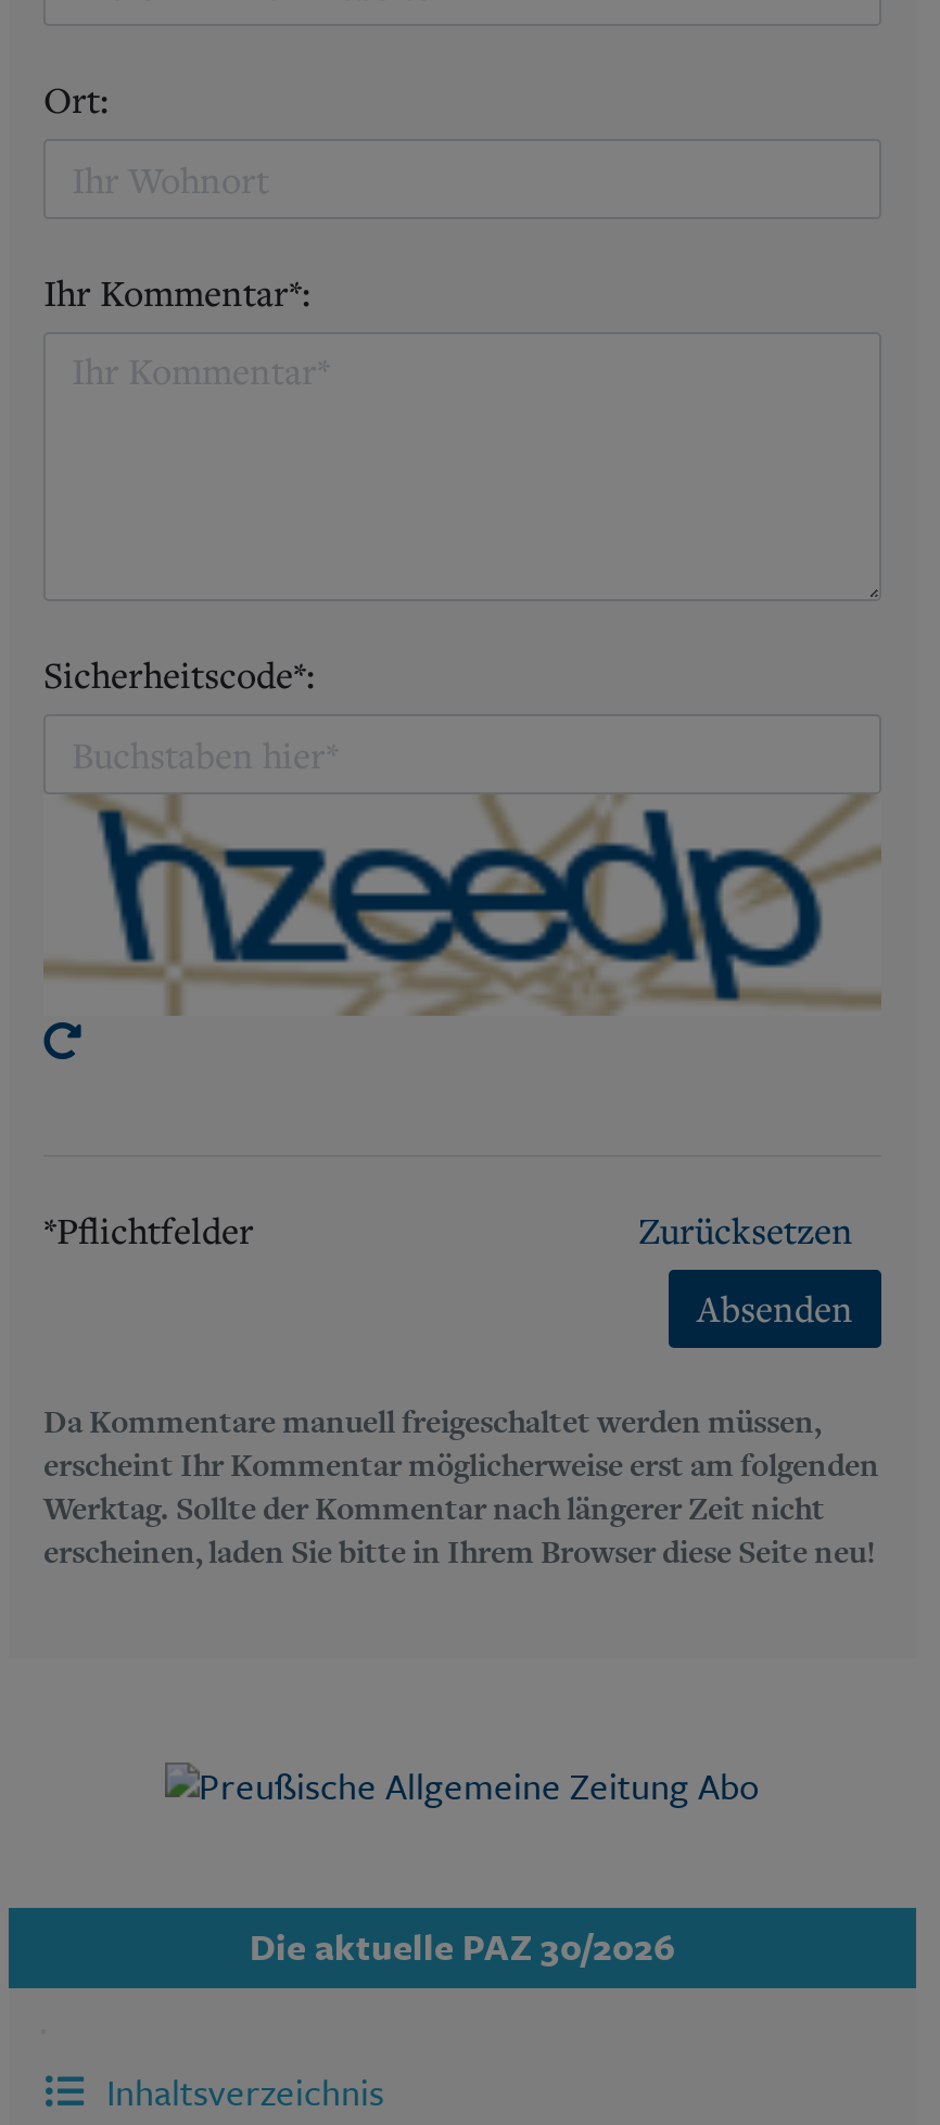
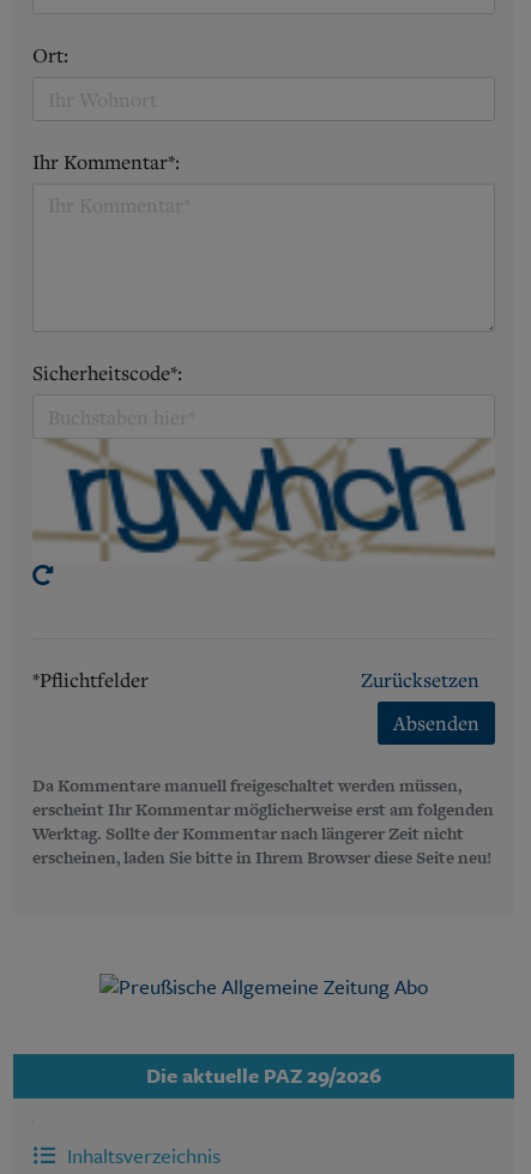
- [image]
+ [image]

- Die aktuelle PAZ 30/2026
+ Die aktuelle PAZ 29/2026
